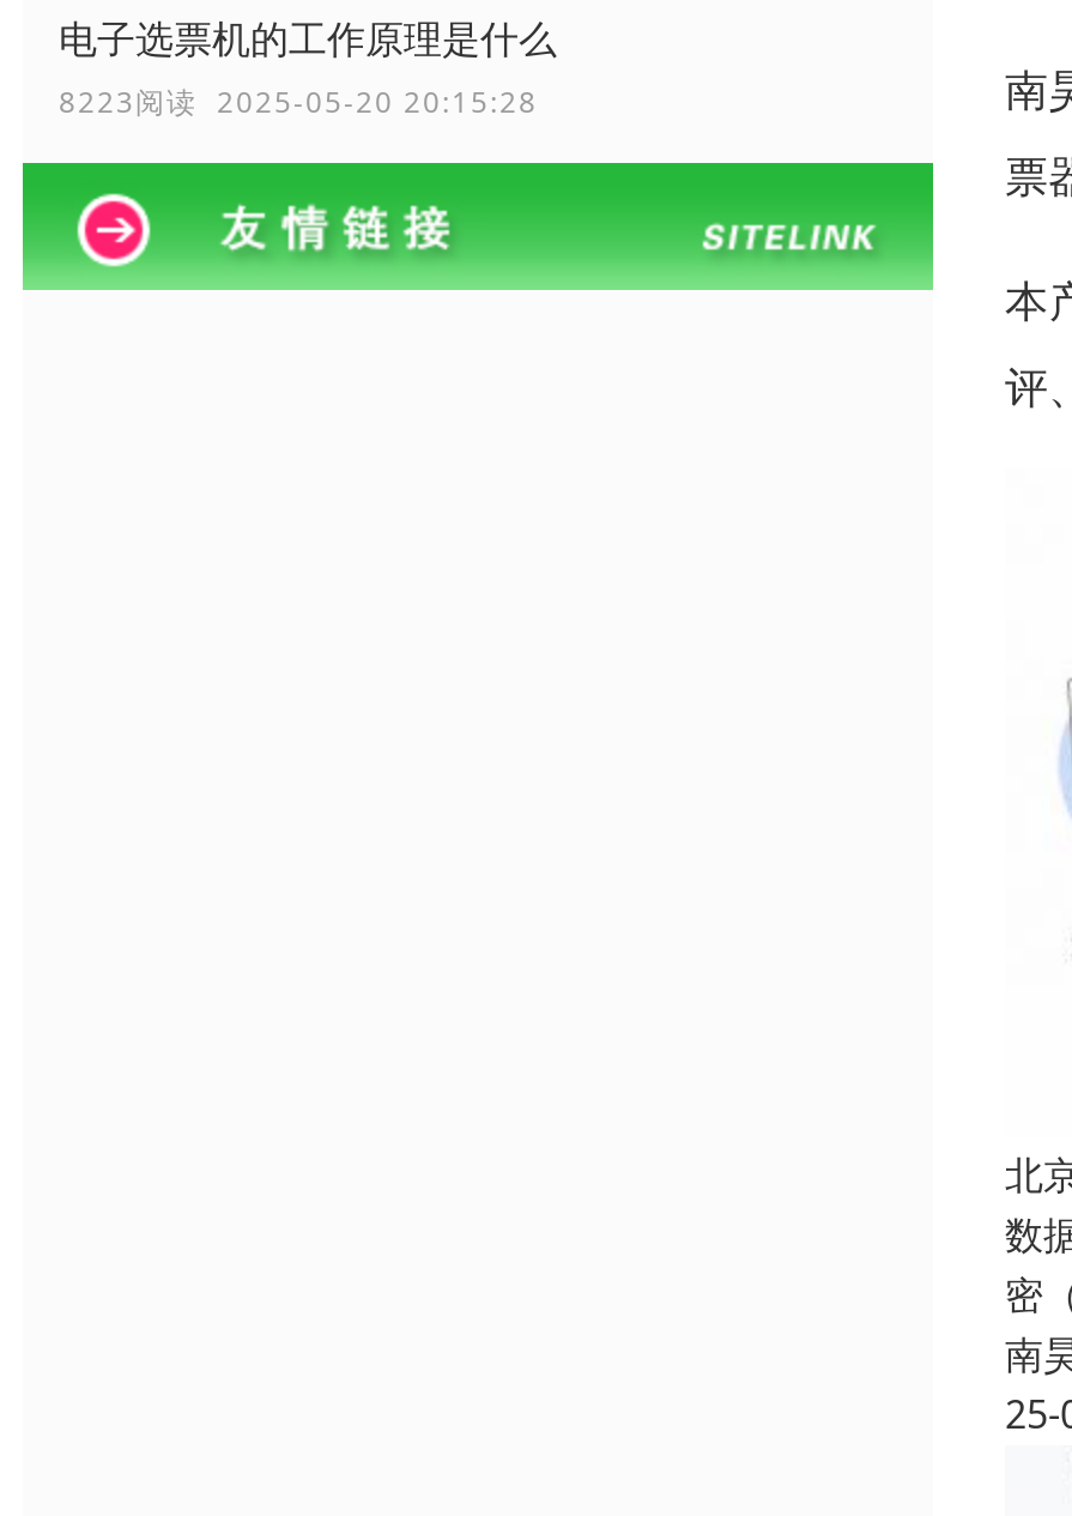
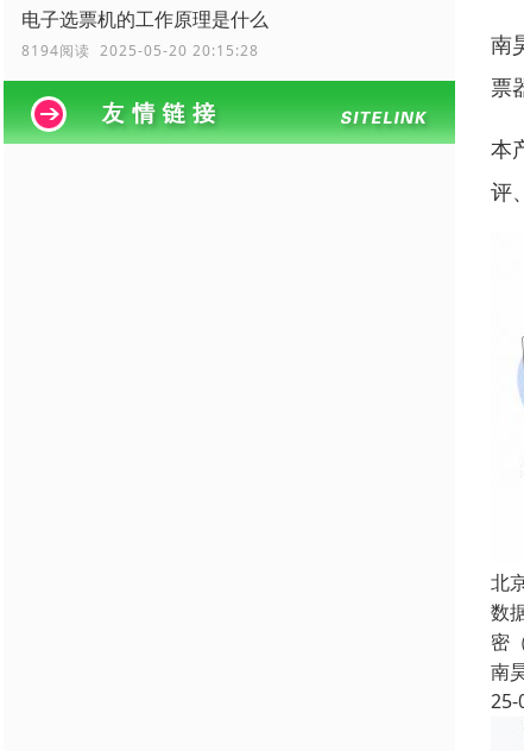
- 8223阅读 2025-05-20 20:15:28
+ 8194阅读 2025-05-20 20:15:28
